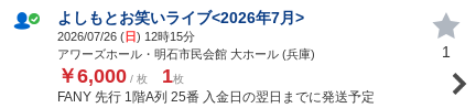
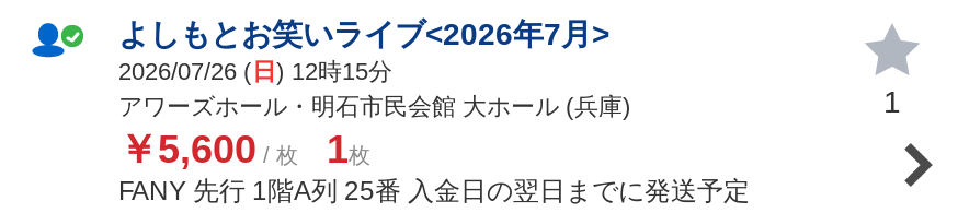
- ￥6,000 / 枚1枚
+ ￥5,600 / 枚1枚
